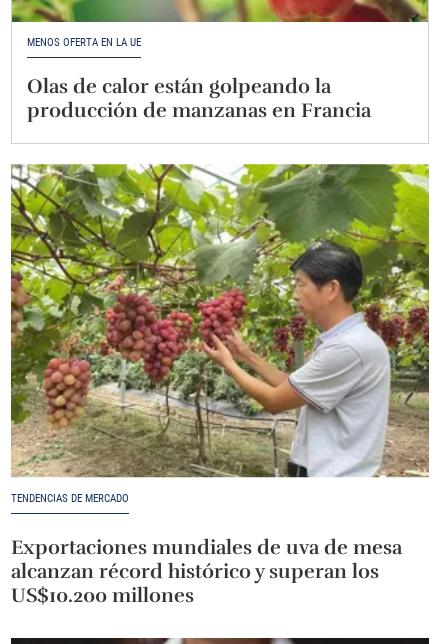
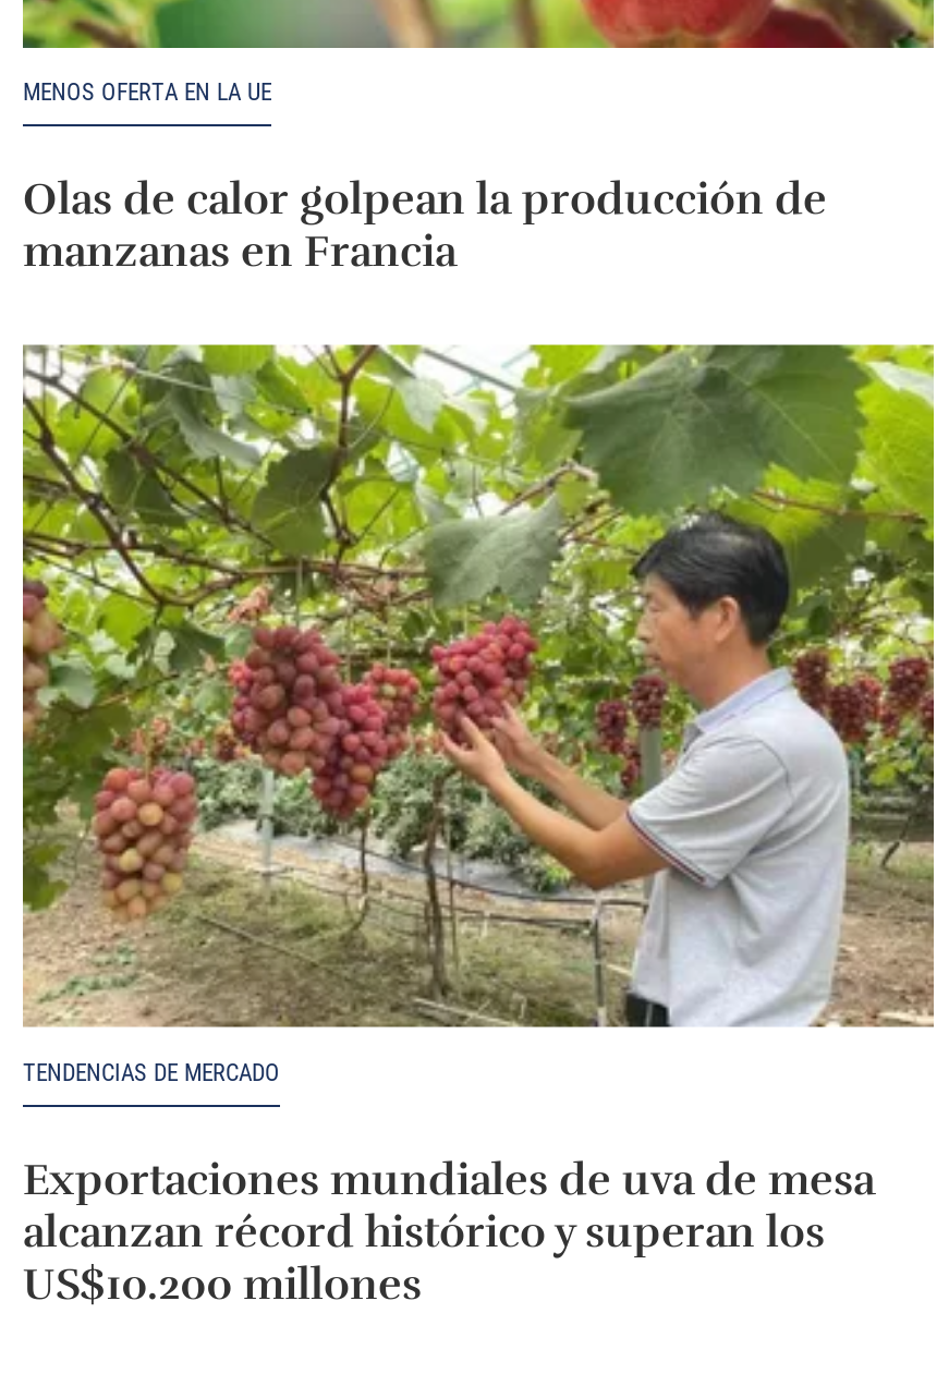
- Olas de calor están golpeando la
- producción de manzanas en Francia
+ Olas de calor golpean la producción de
+ manzanas en Francia
